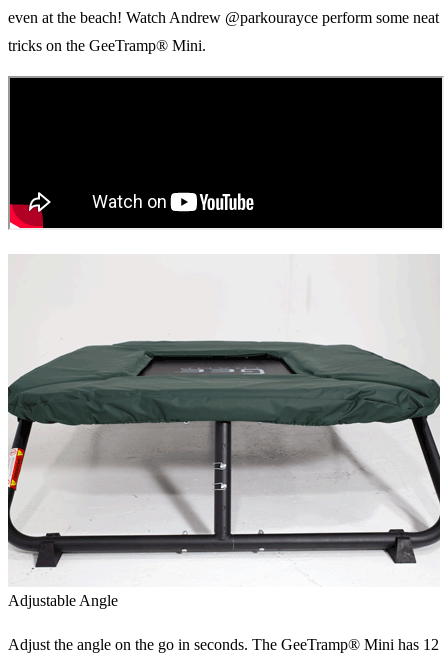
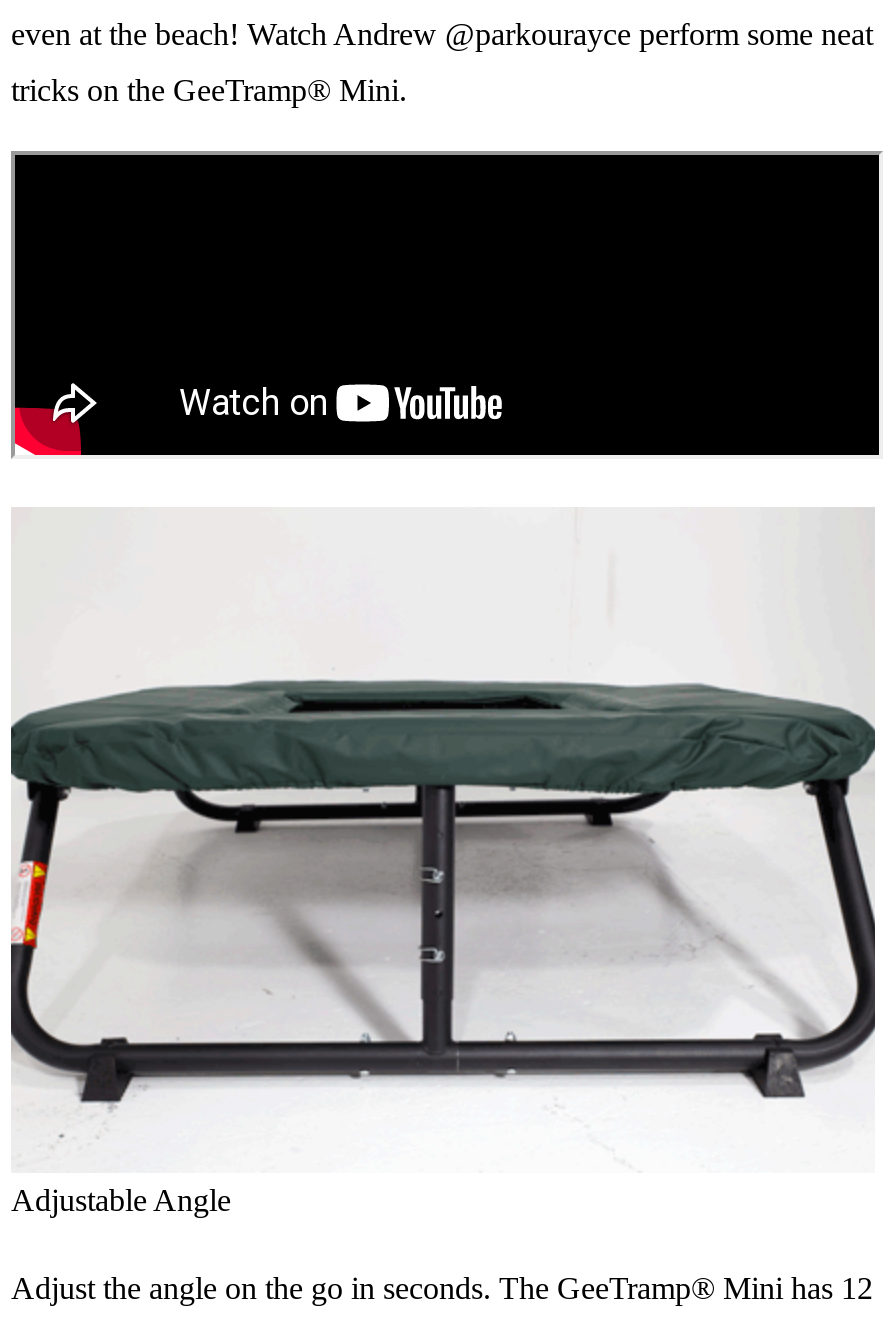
- [image]
+ [image]
